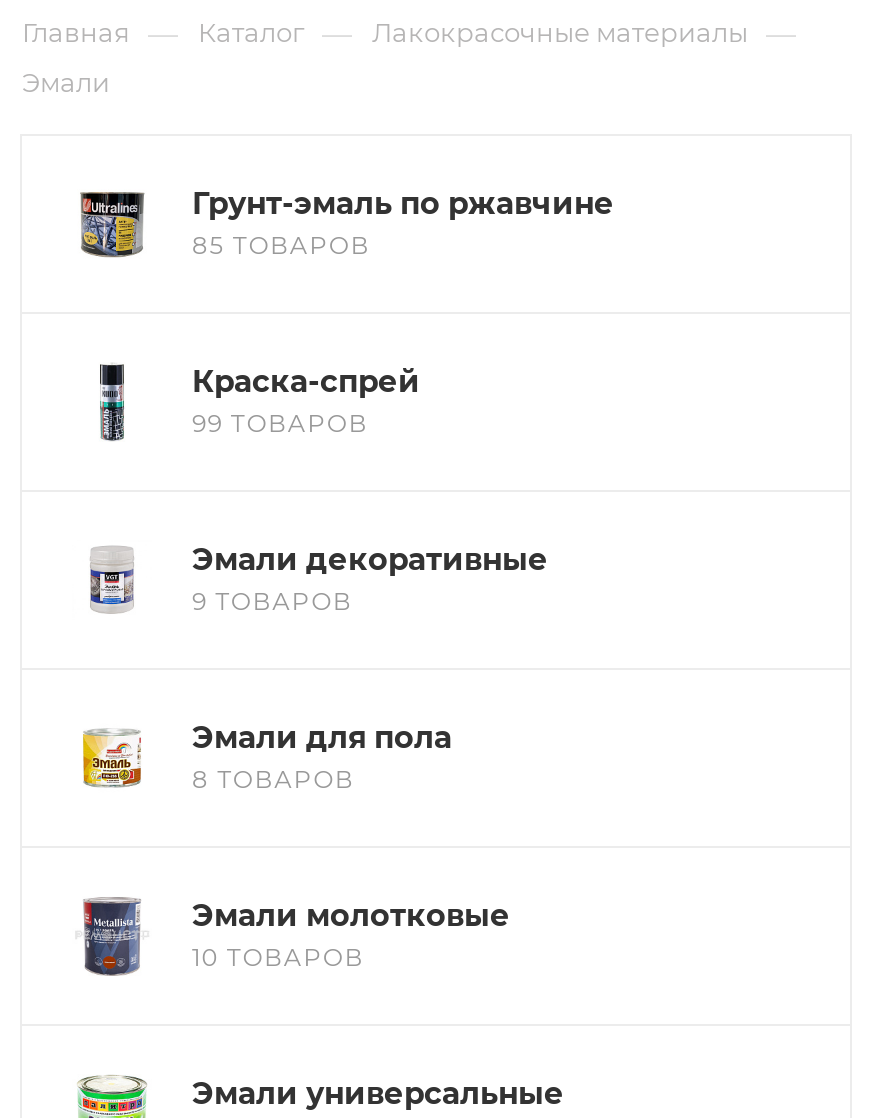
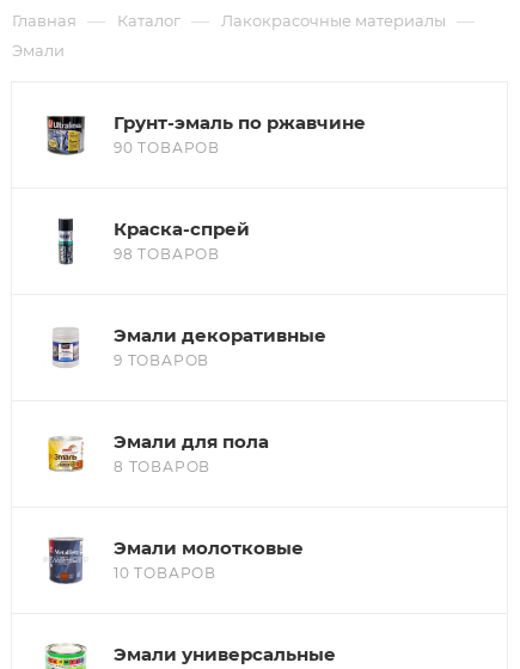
- 85 ТОВАРОВ
+ 90 ТОВАРОВ

- 99 ТОВАРОВ
+ 98 ТОВАРОВ
